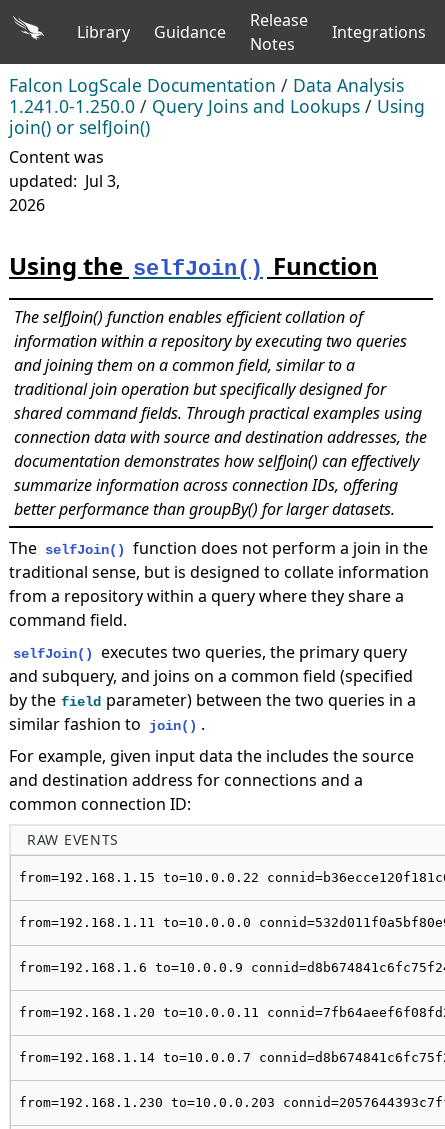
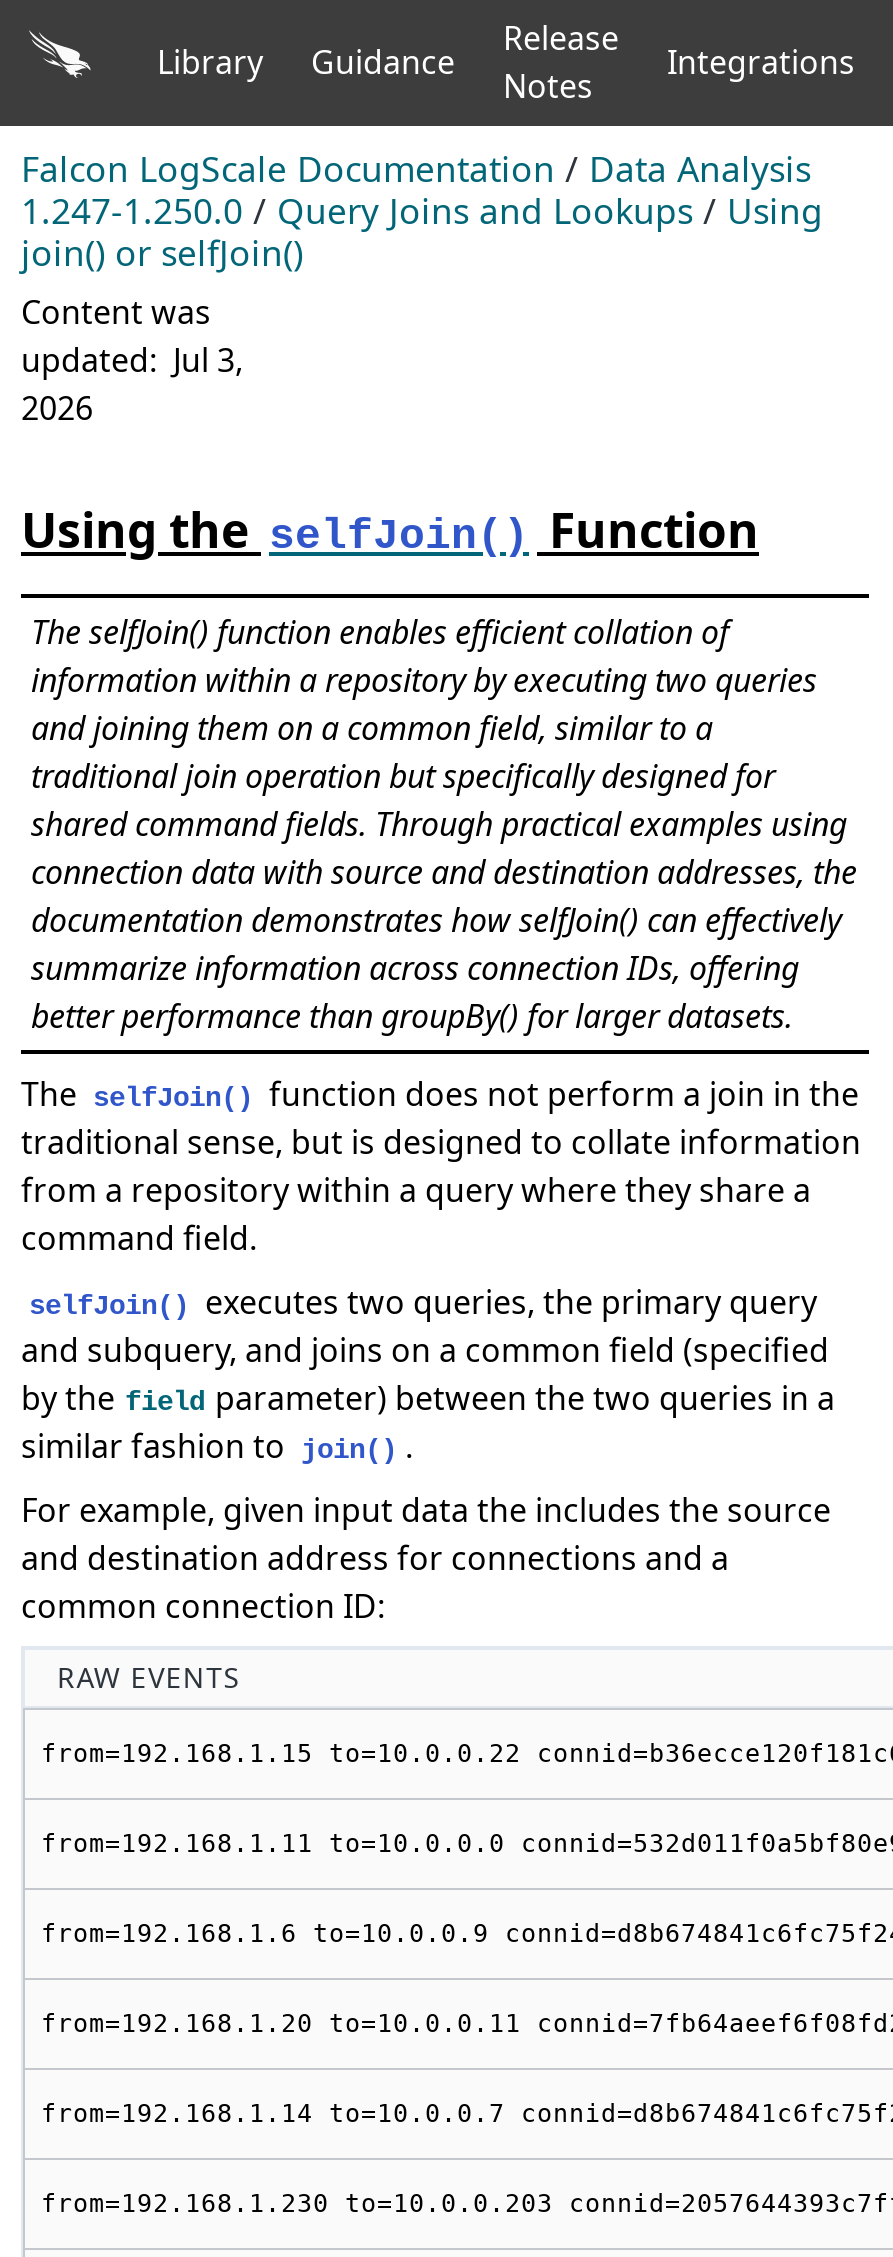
- 1.241.0-1.250.0 / Query Joins and Lookups / Using
+ 1.247-1.250.0 / Query Joins and Lookups / Using
